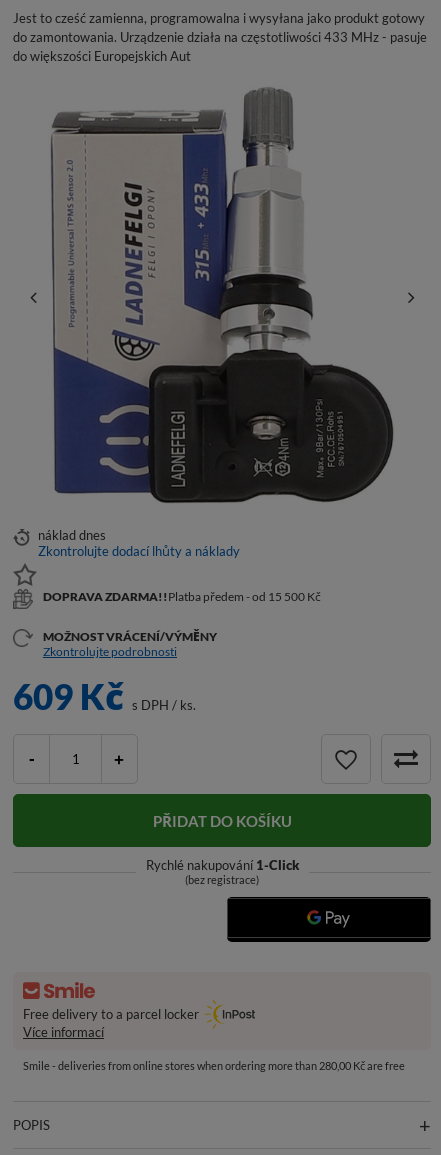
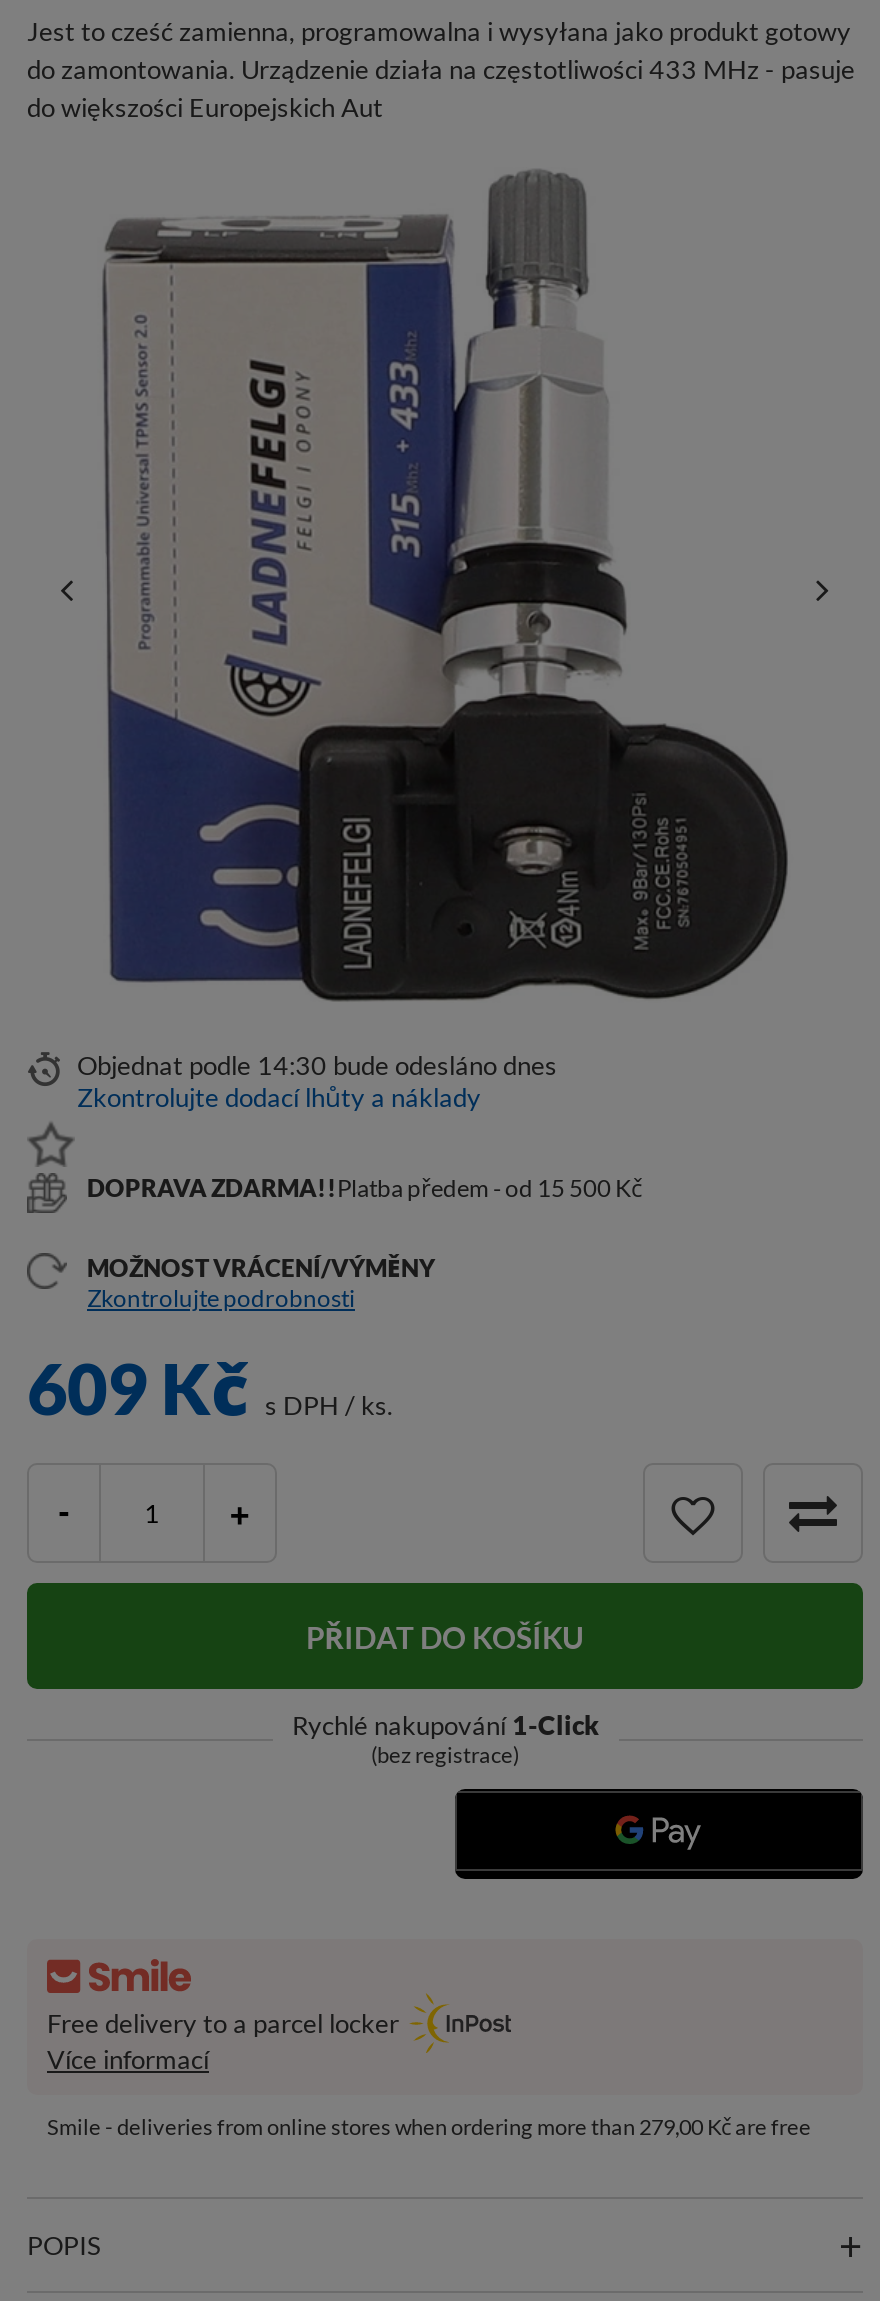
- náklad dnes
+ Objednat podle 14:30 bude odesláno dnes

- Smile - deliveries from online stores when ordering more than 280,00 Kč are free
+ Smile - deliveries from online stores when ordering more than 279,00 Kč are free
